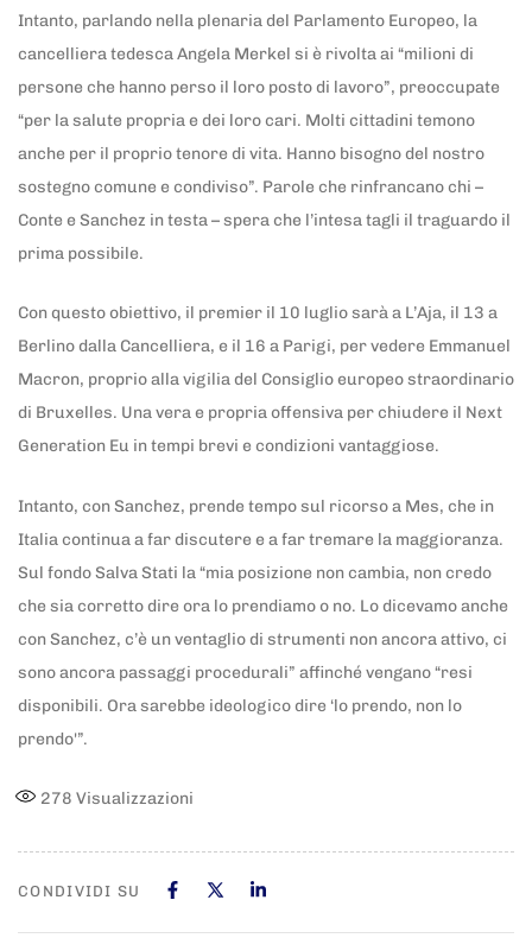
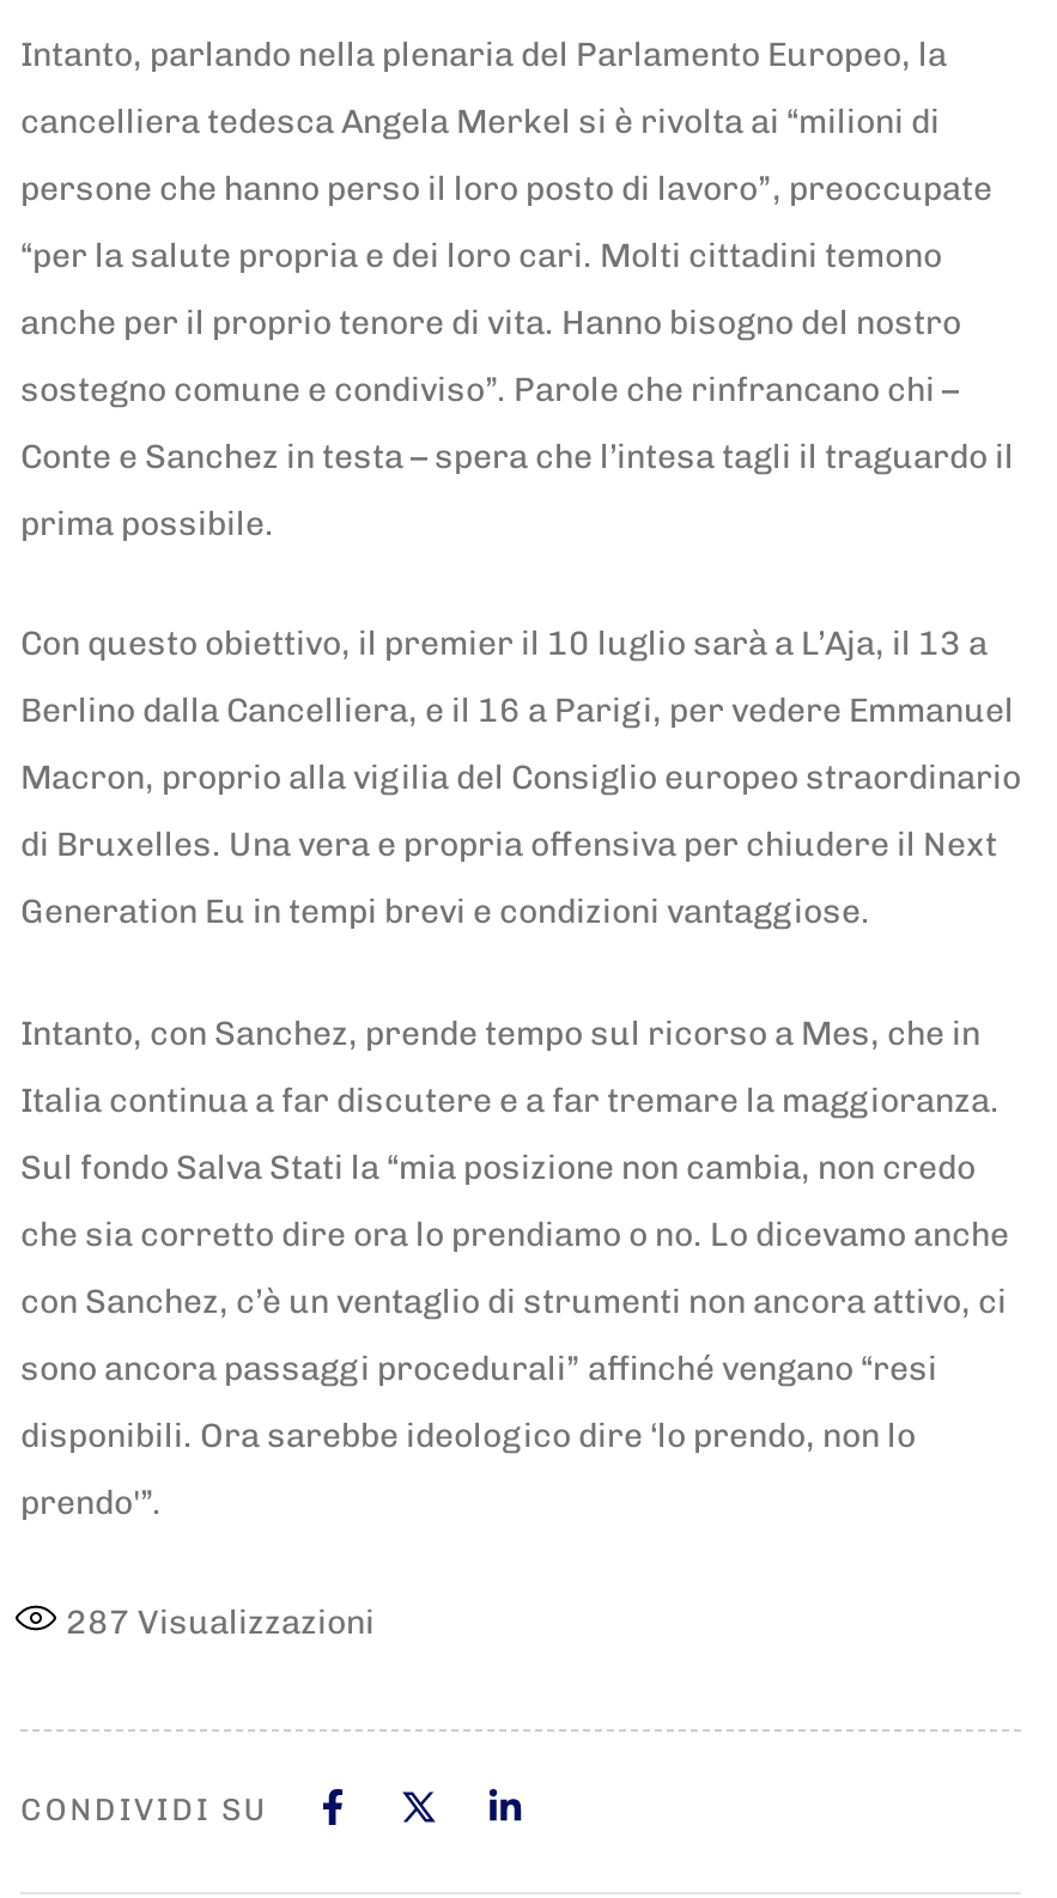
- 278 Visualizzazioni
+ 287 Visualizzazioni
